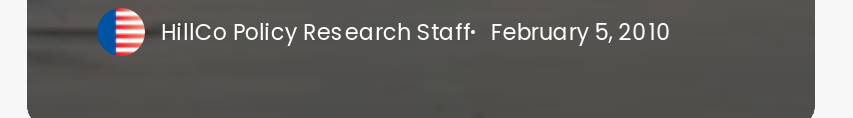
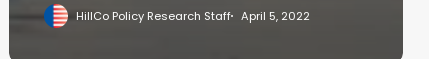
- HillCo Policy Research Staff February 5, 2010
+ HillCo Policy Research Staff April 5, 2022
